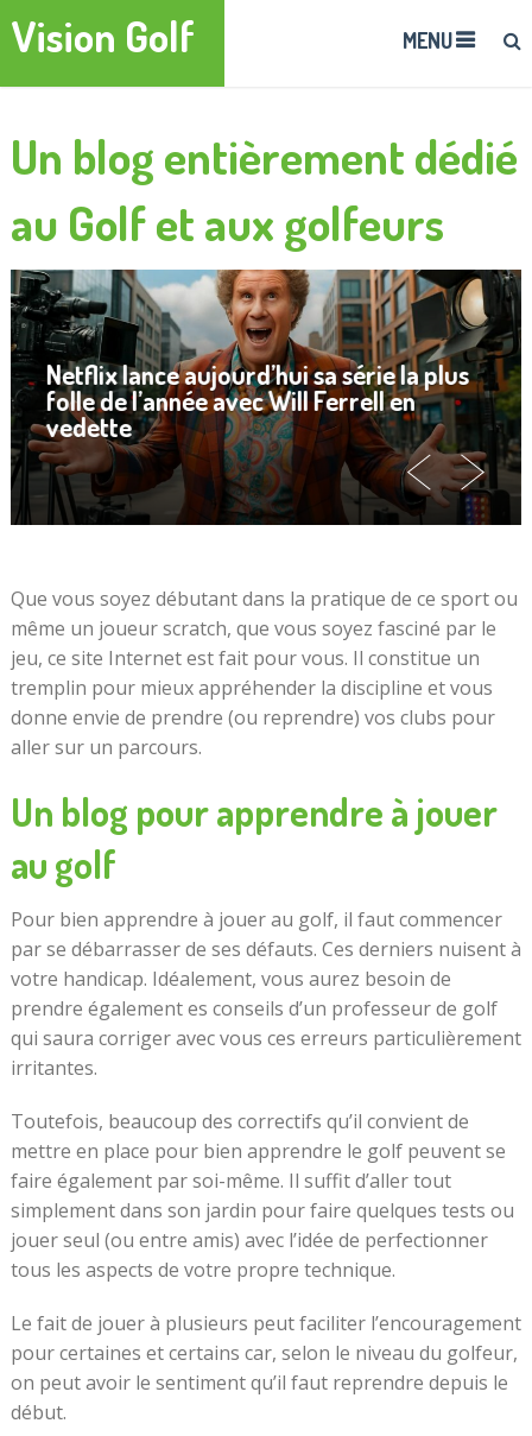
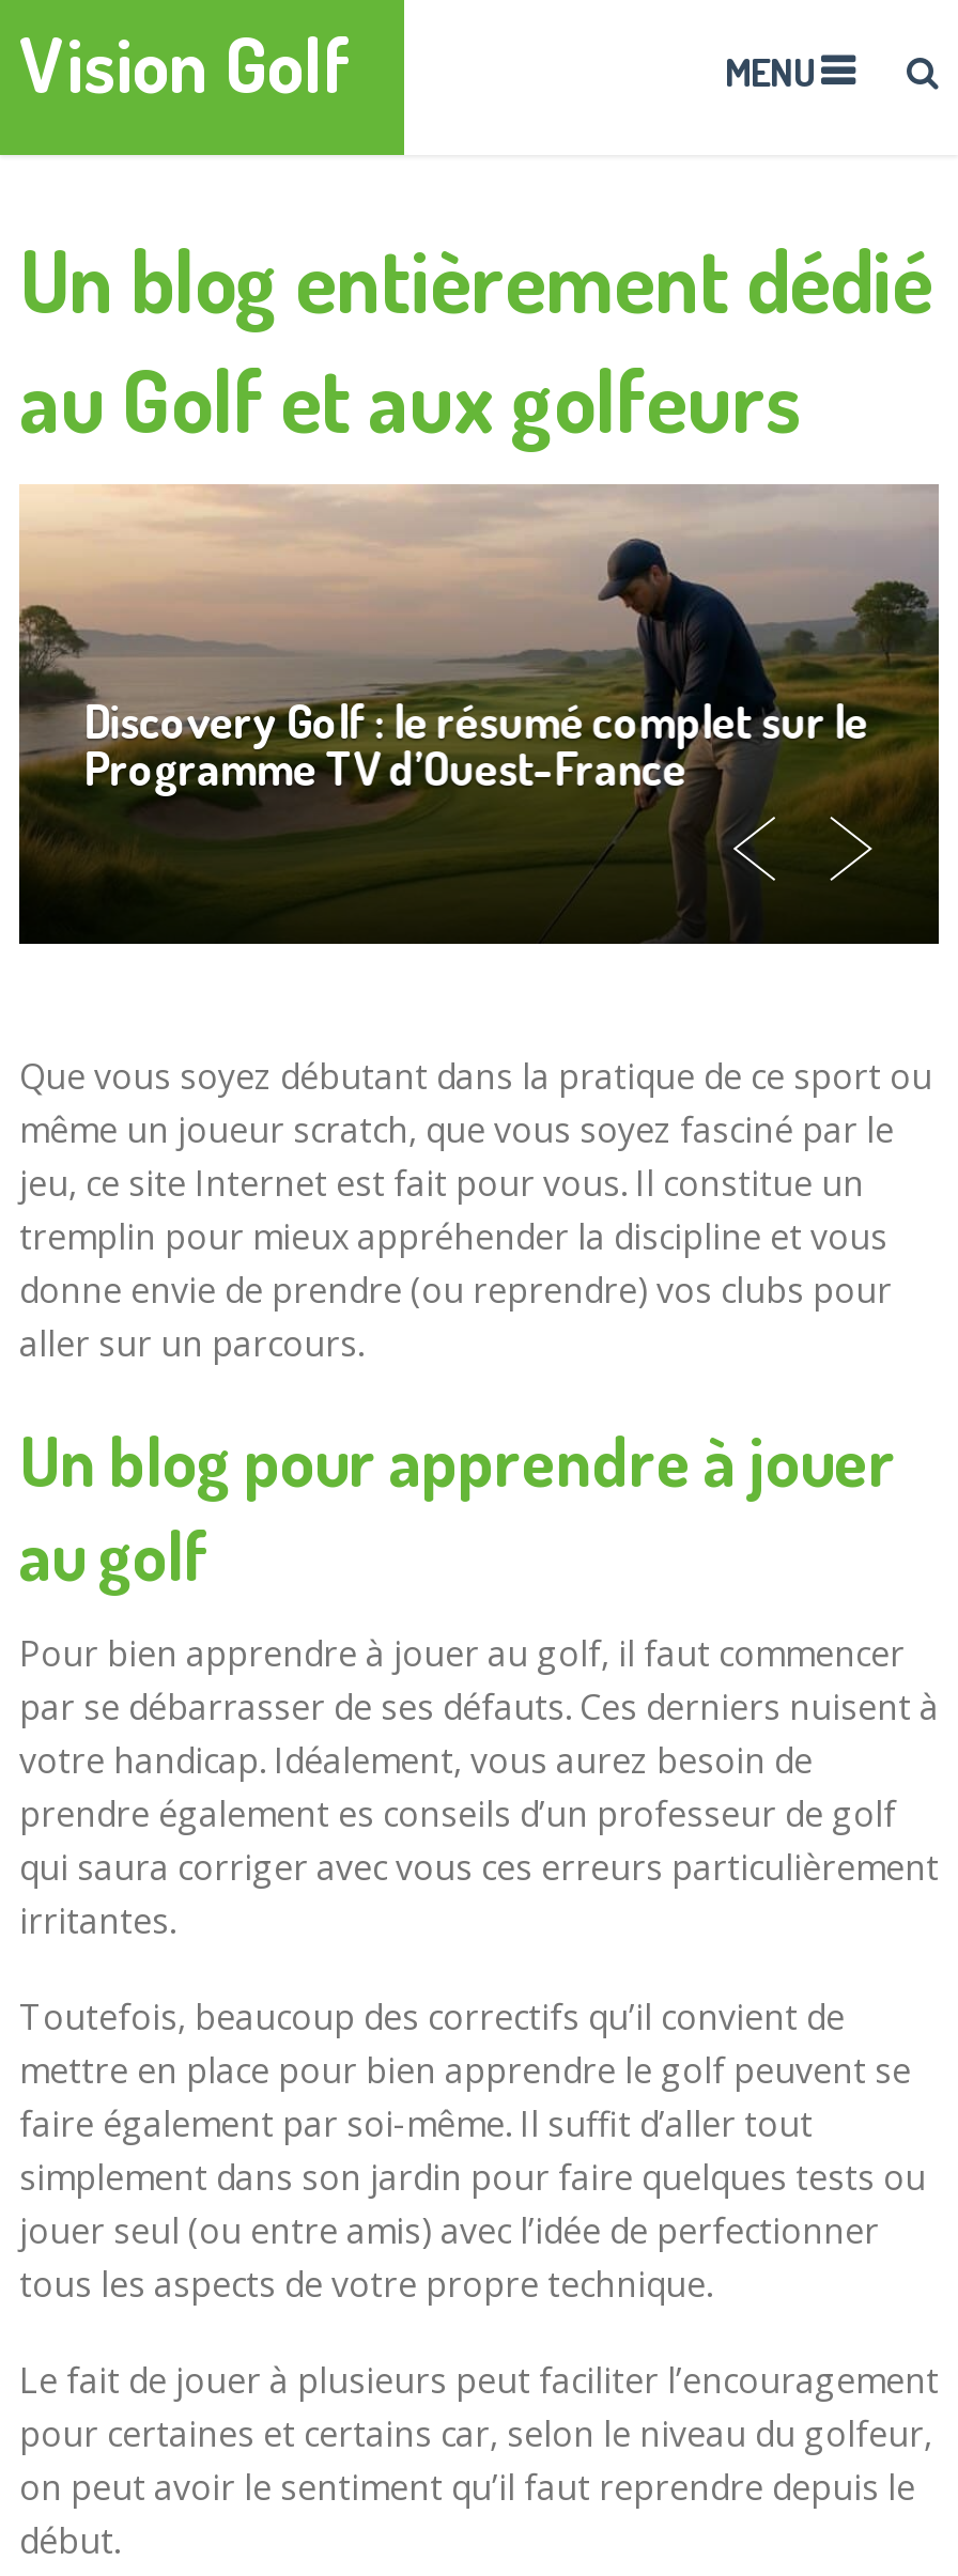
- [image]
- Netflix lance aujourd’hui sa série la plus
- folle de l’année avec Will Ferrell en
- vedette
+ [image]
+ Discovery Golf : le résumé complet sur le
+ Programme TV d’Ouest-France
